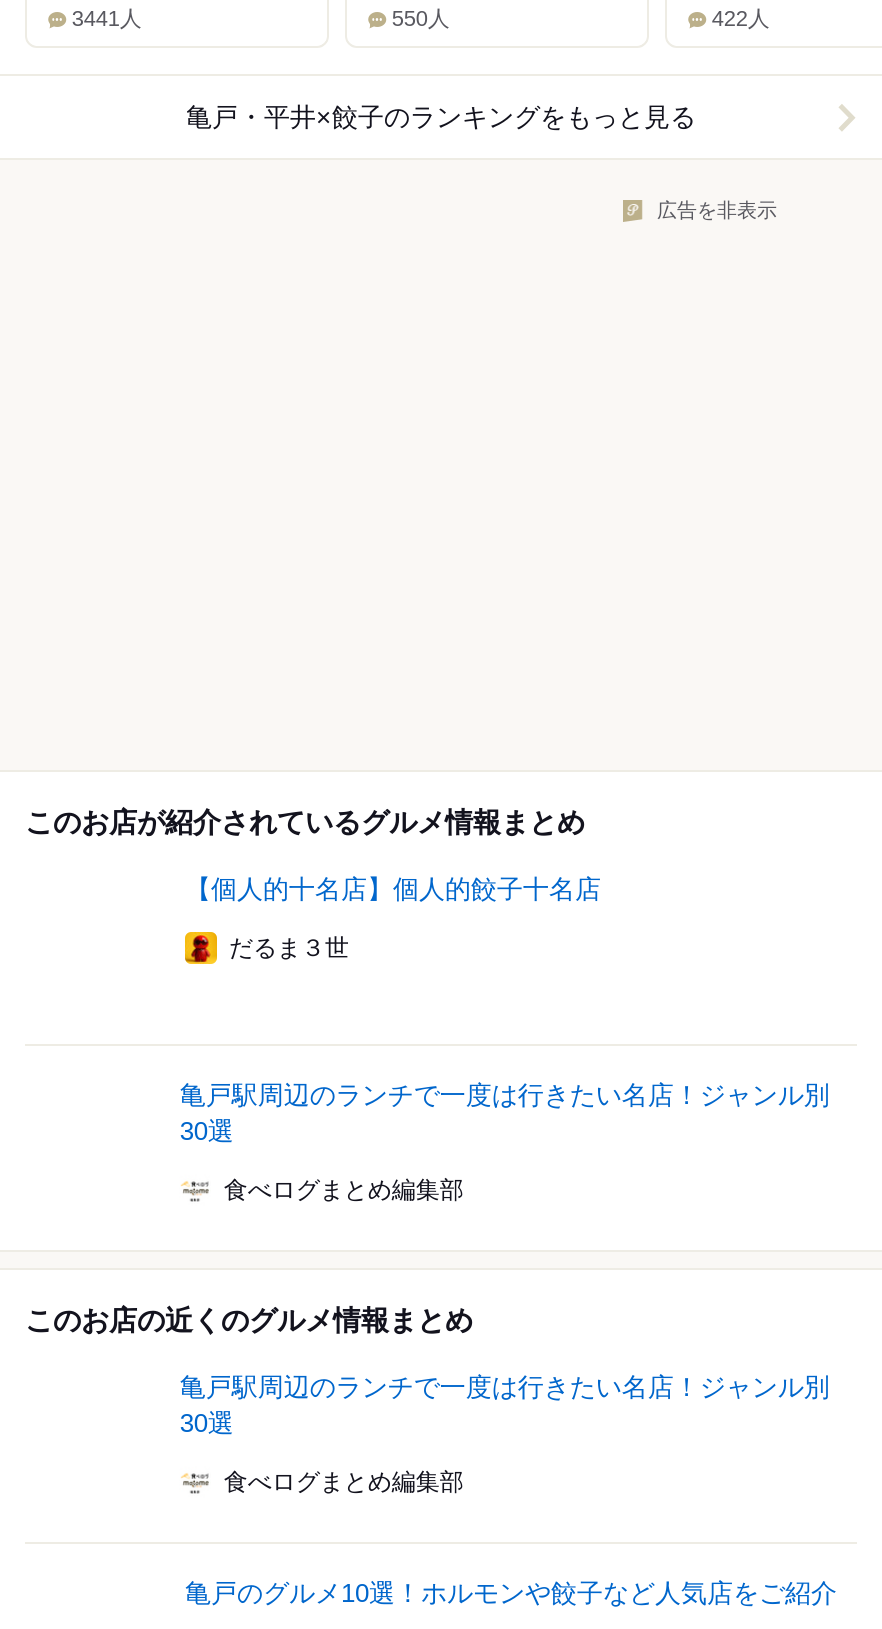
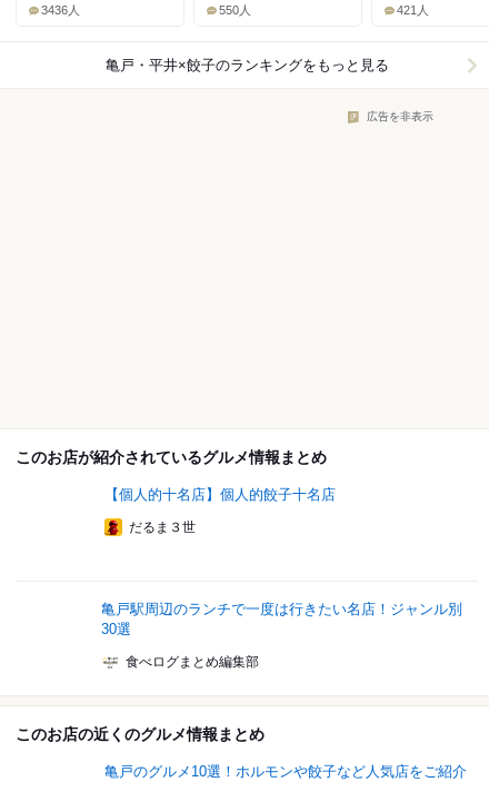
- 3441人
+ 3436人

- 422人
+ 421人

- 亀戸駅周辺のランチで一度は行きたい名店！ジャンル別
- 30選
- 食べログまとめ編集部
